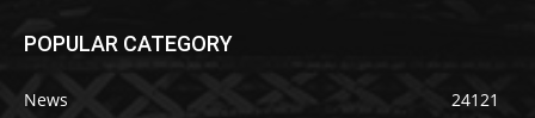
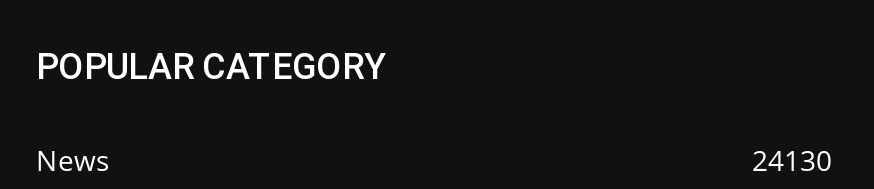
- 24121
+ 24130
